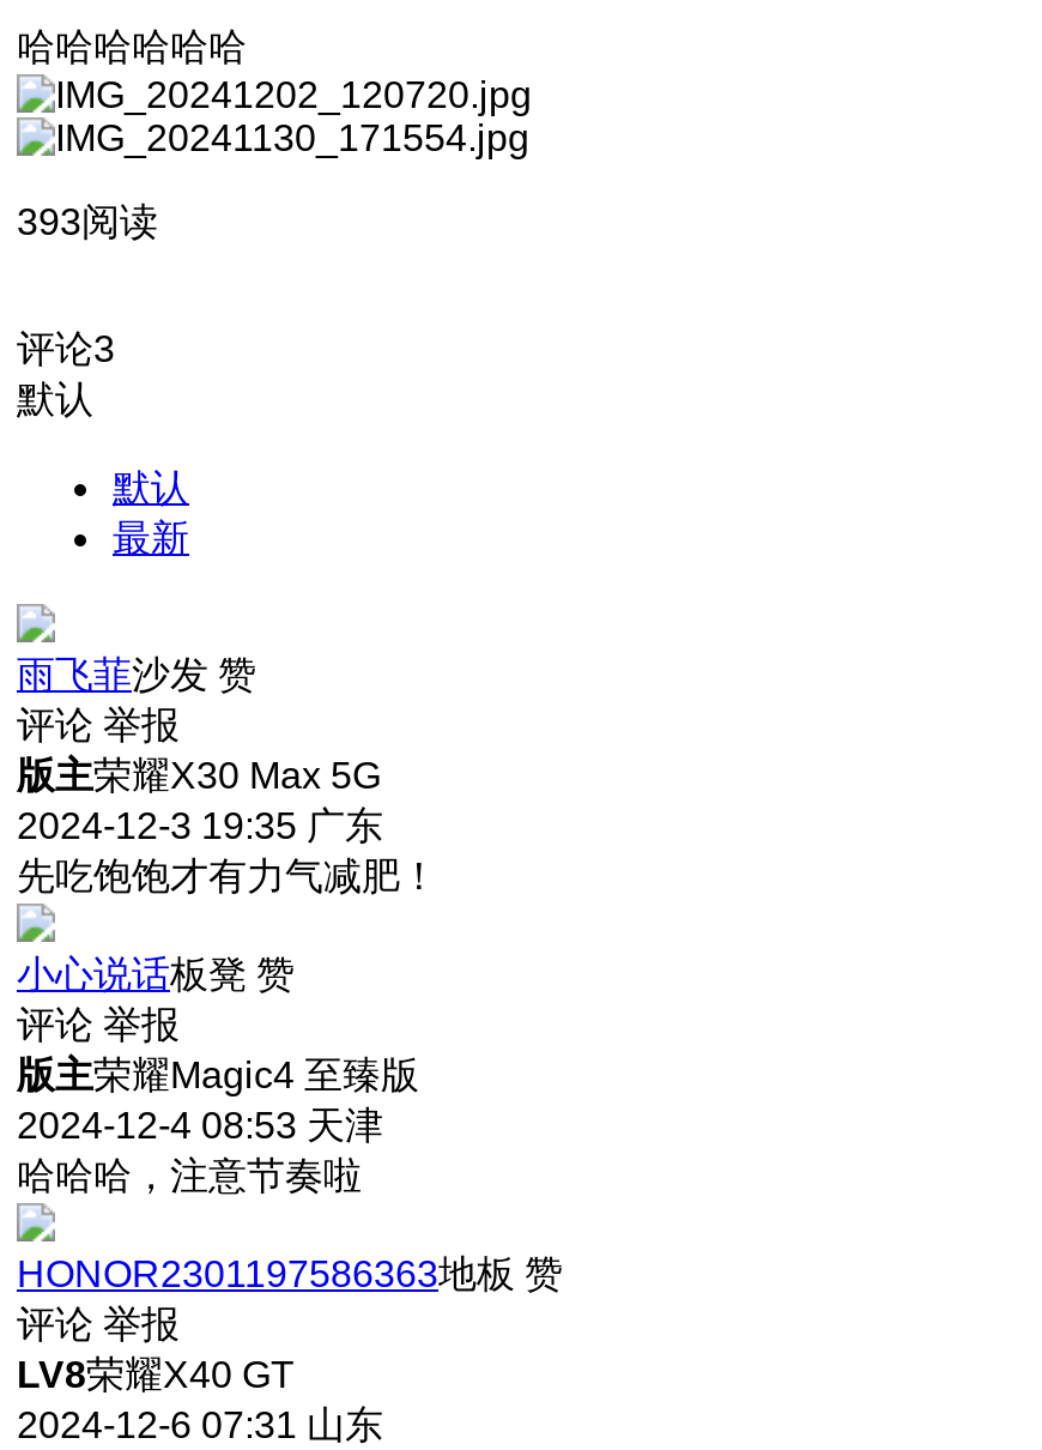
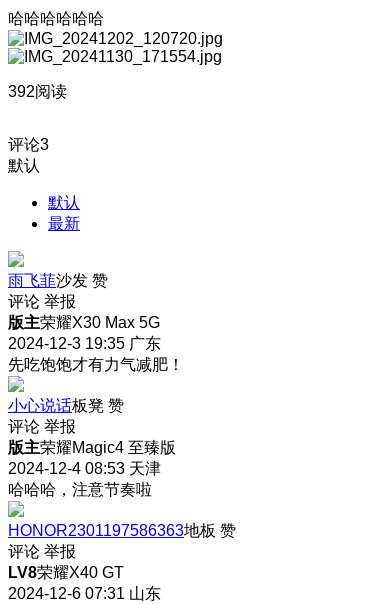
- 393阅读
+ 392阅读
